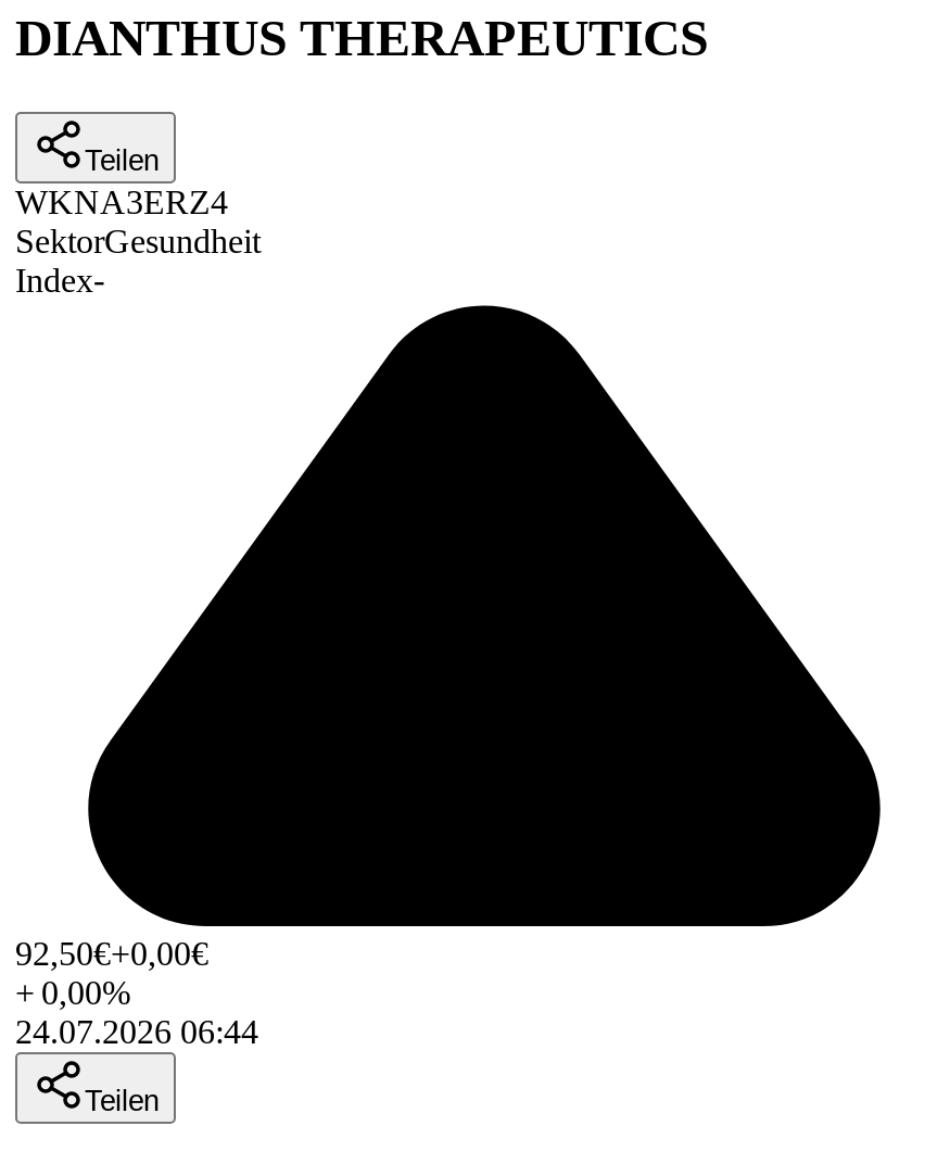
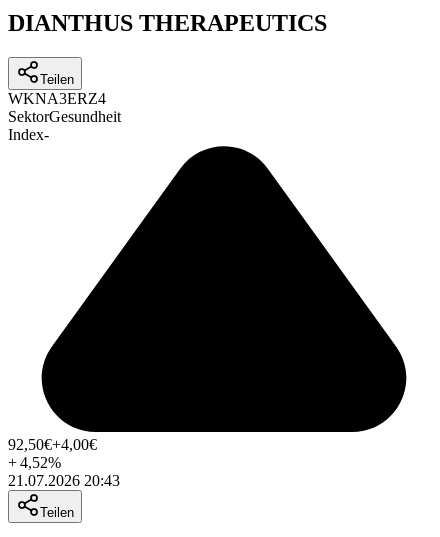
- 92,50€+0,00€
+ 92,50€+4,00€

- + 0,00%
+ + 4,52%

- 24.07.2026 06:44
+ 21.07.2026 20:43
